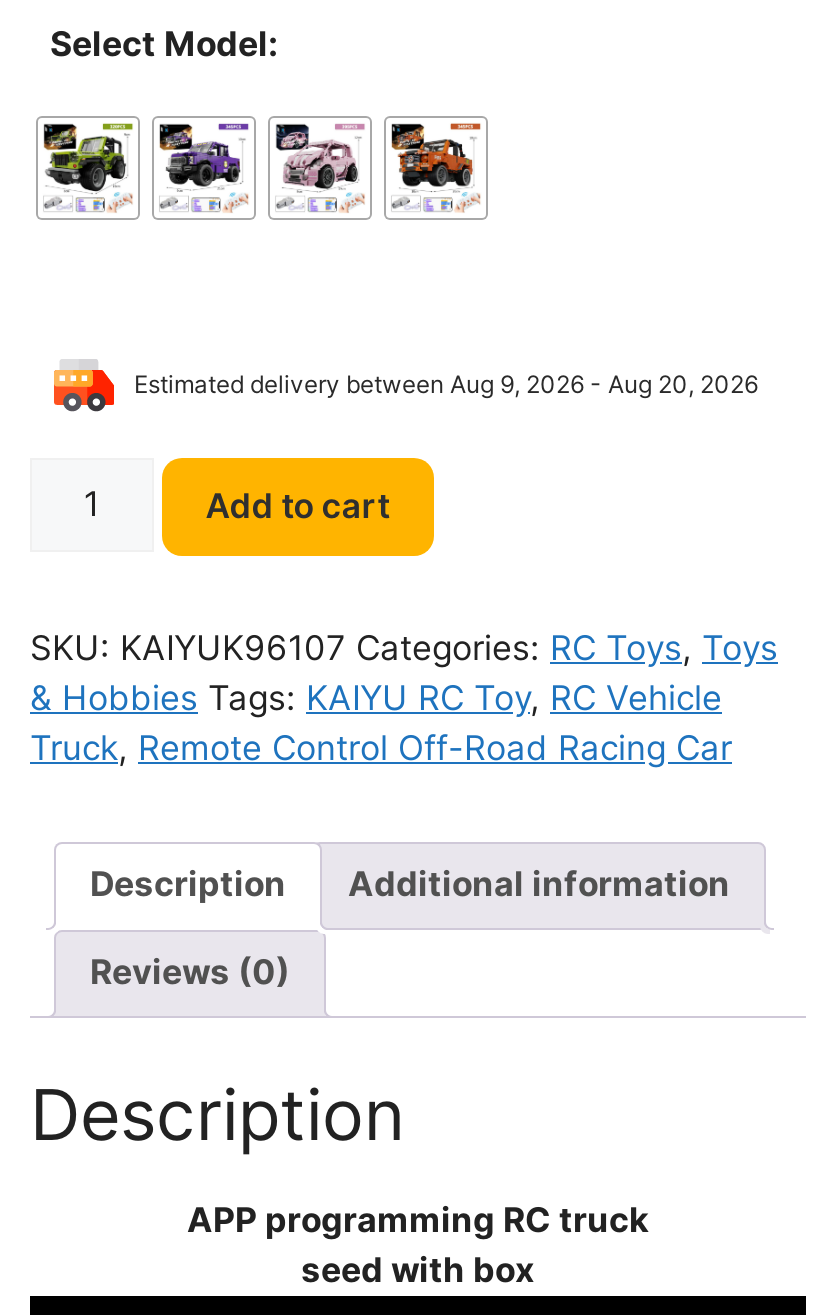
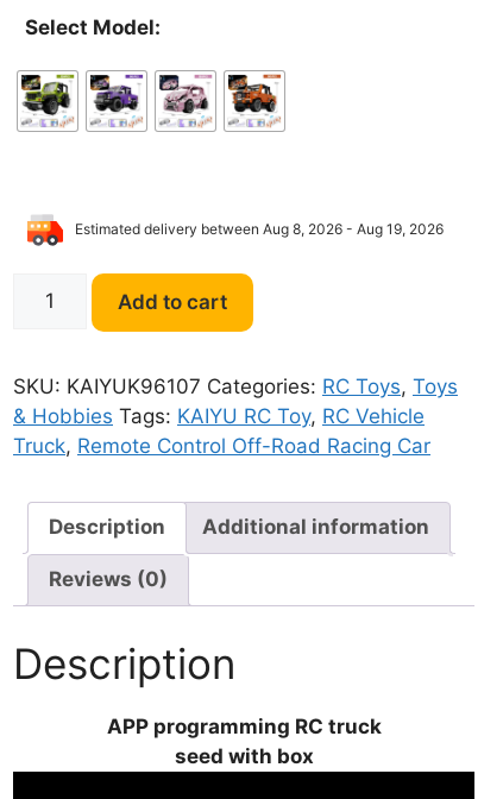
- Estimated delivery between Aug 9, 2026 - Aug 20, 2026
+ Estimated delivery between Aug 8, 2026 - Aug 19, 2026
